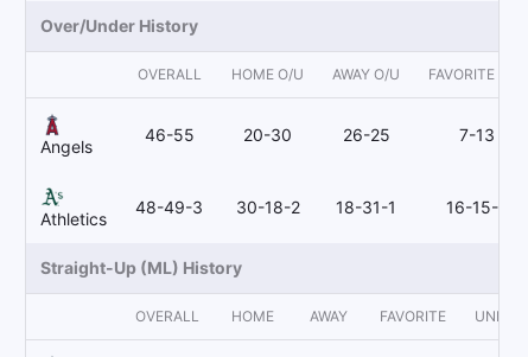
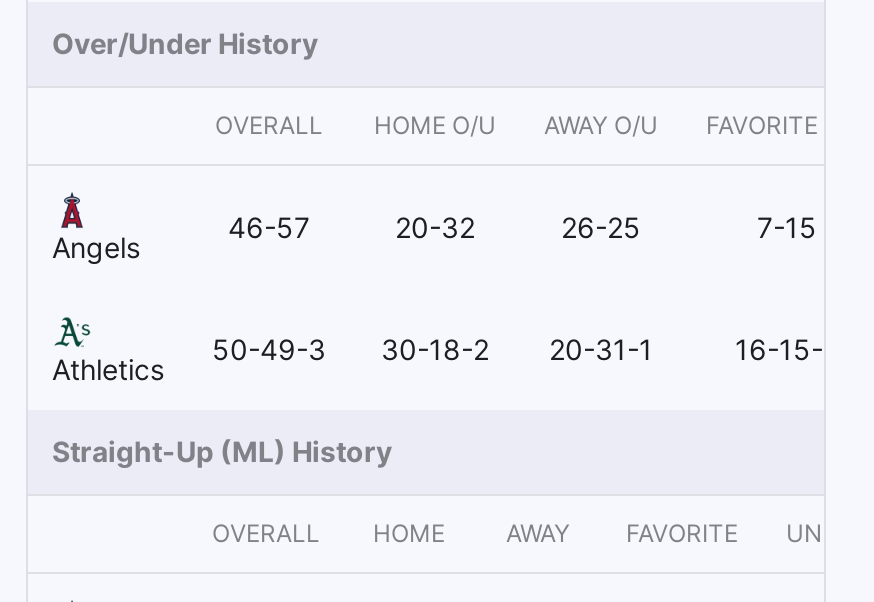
- 46-55
+ 46-57

- 20-30
+ 20-32

- 7-13
+ 7-15

- 48-49-3
+ 50-49-3

- 18-31-1
+ 20-31-1
